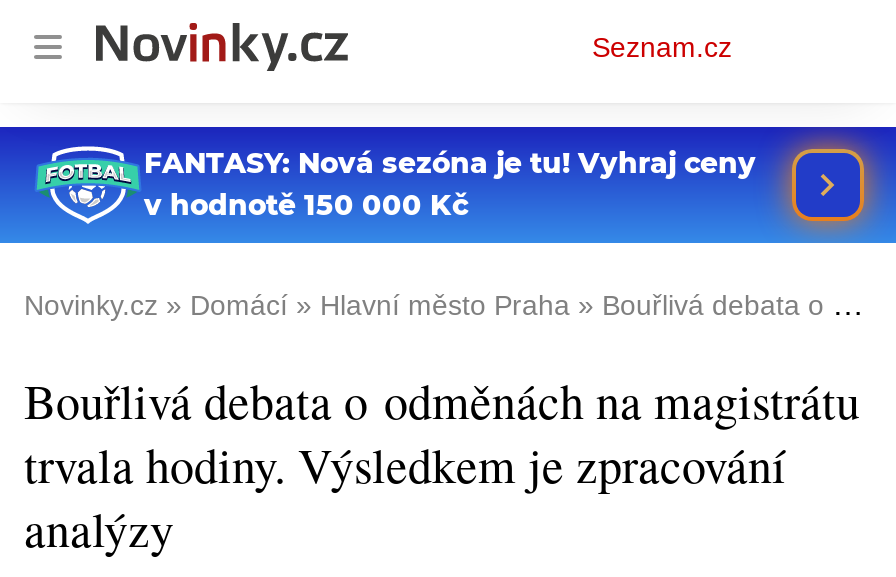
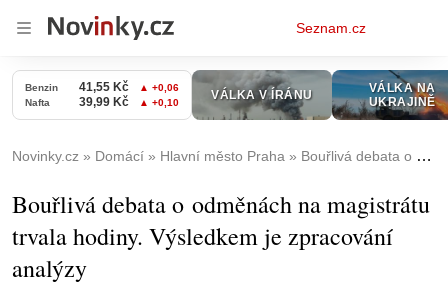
- [image]
+ [image]
